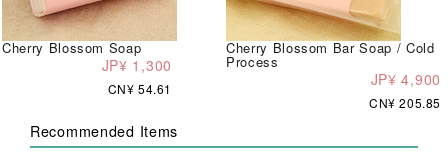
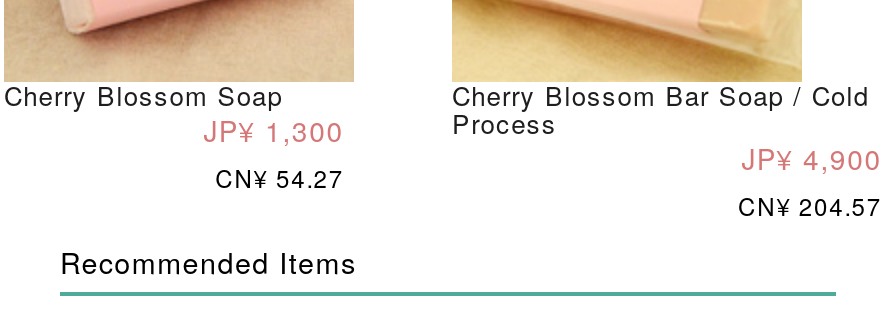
- CN¥ 54.61
+ CN¥ 54.27

- CN¥ 205.85
+ CN¥ 204.57
